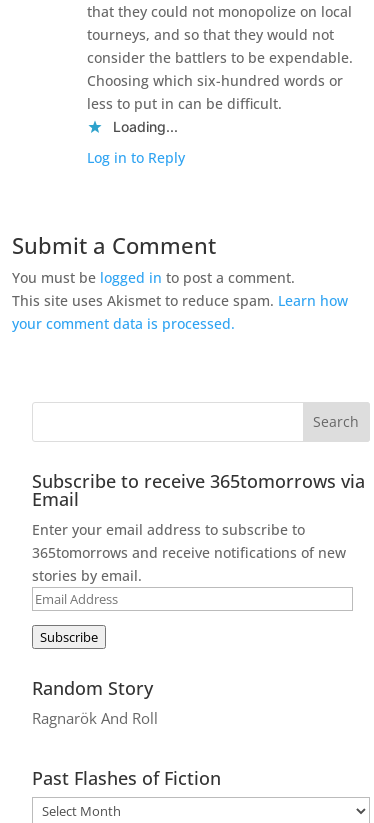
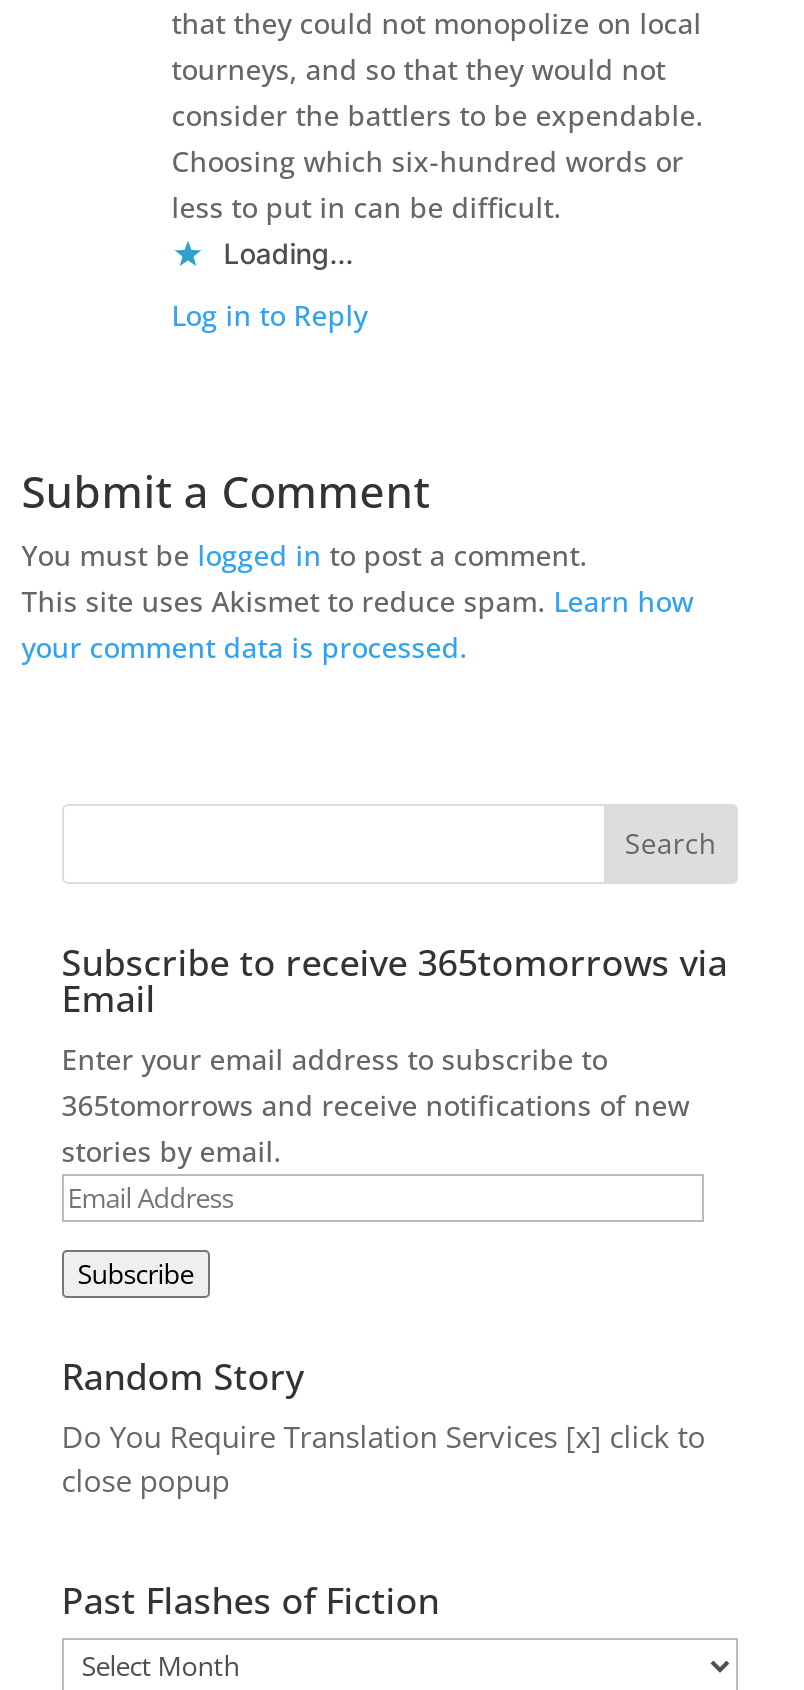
- Ragnarök And Roll
+ Do You Require Translation Services [x] click to
+ close popup
